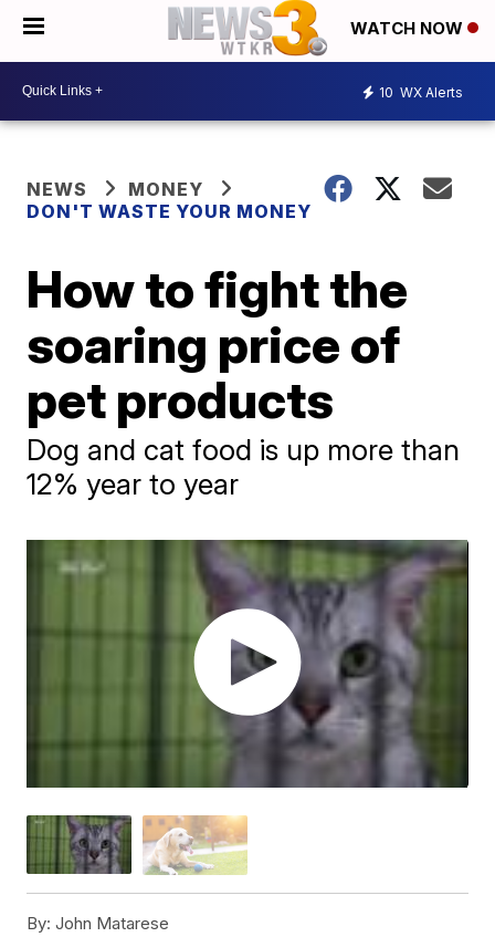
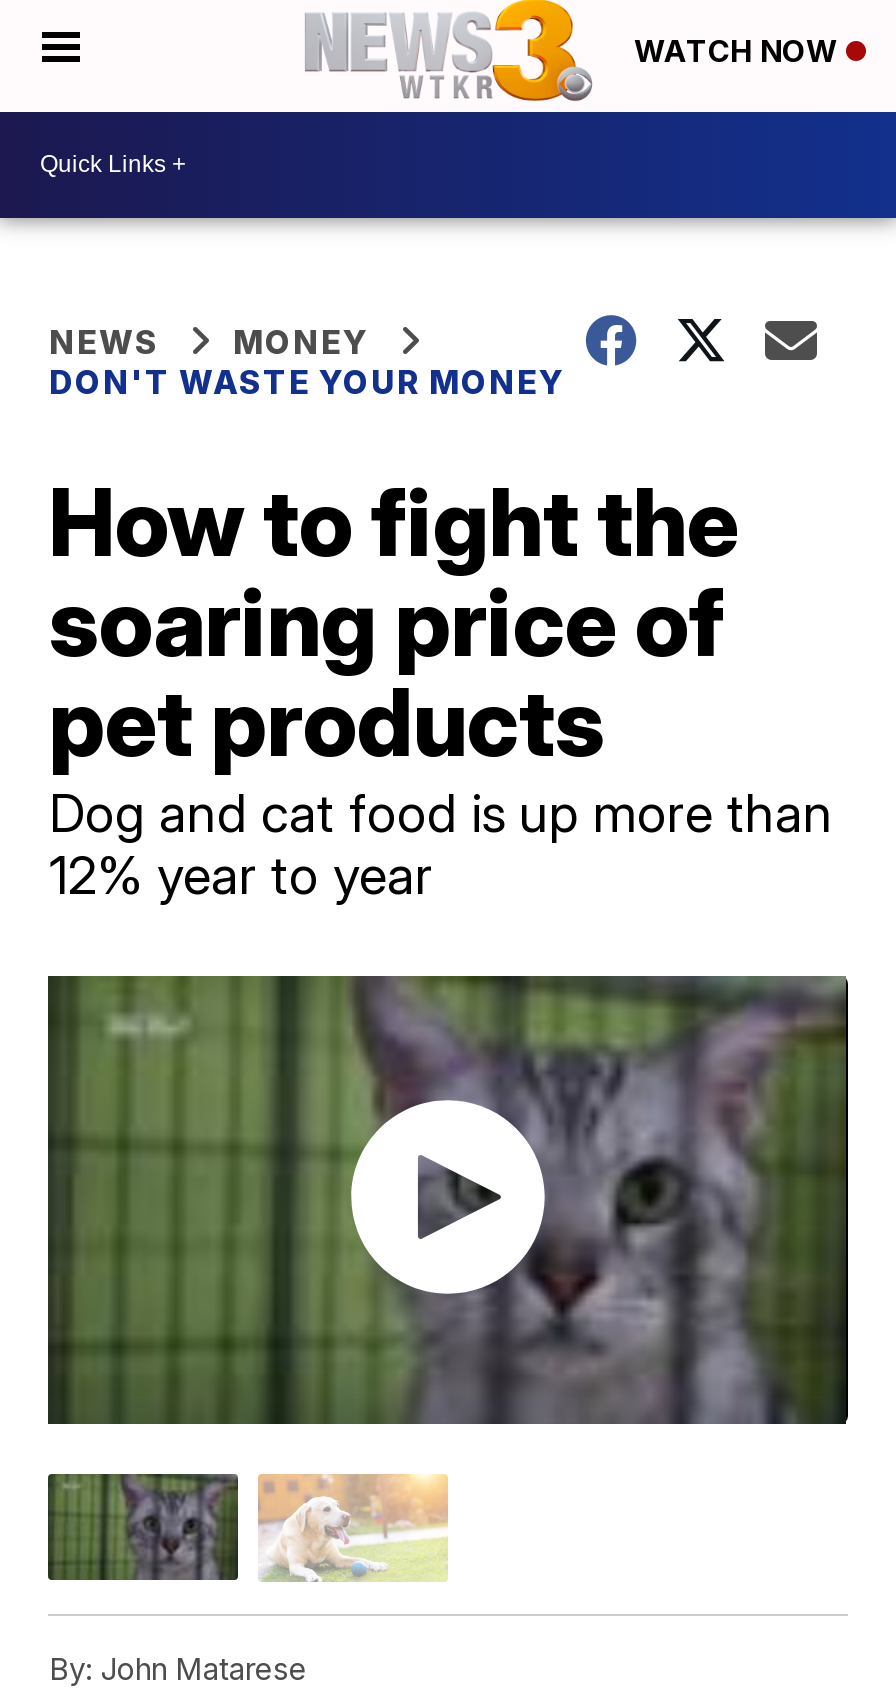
- 10 WX Alerts
